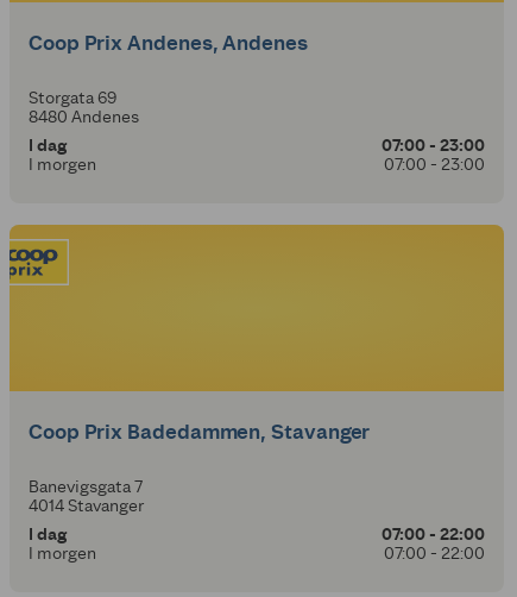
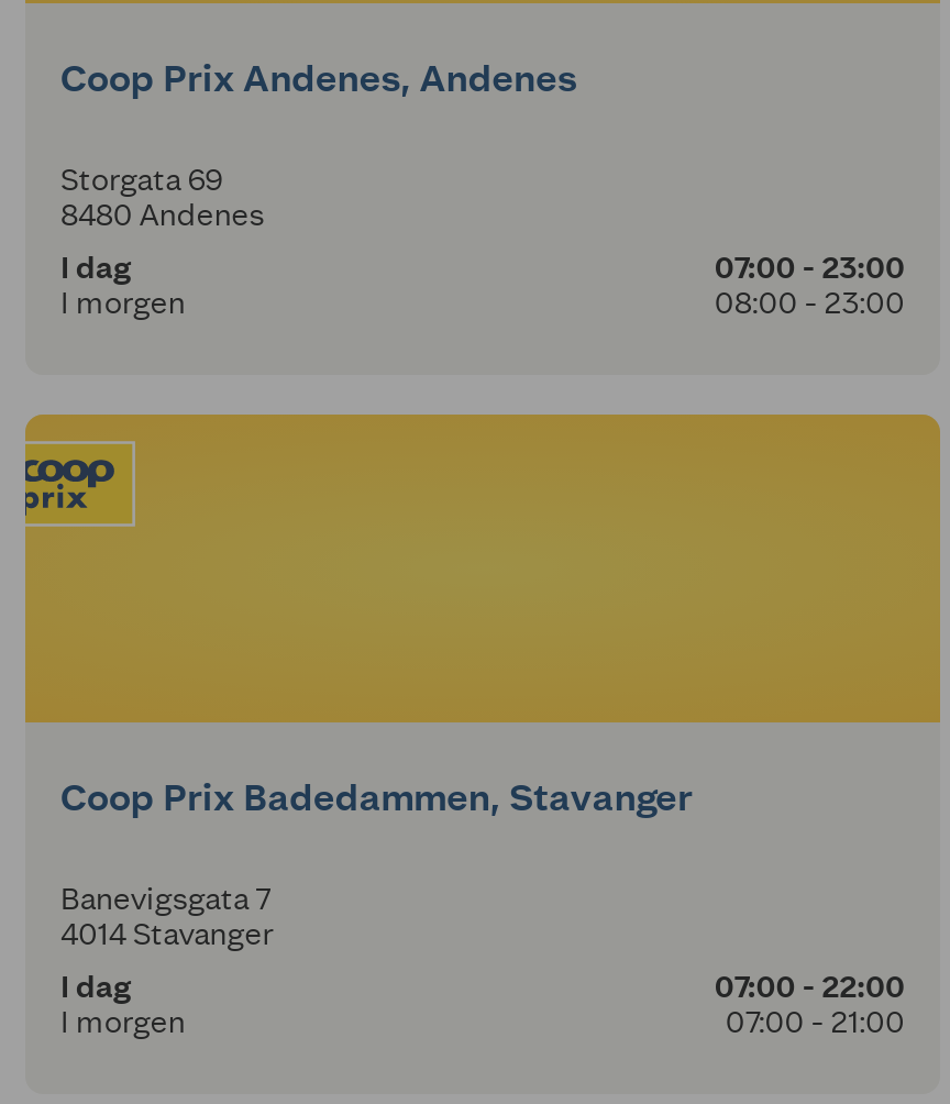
- 07:00 - 23:00
+ 08:00 - 23:00

- 07:00 - 22:00
+ 07:00 - 21:00
